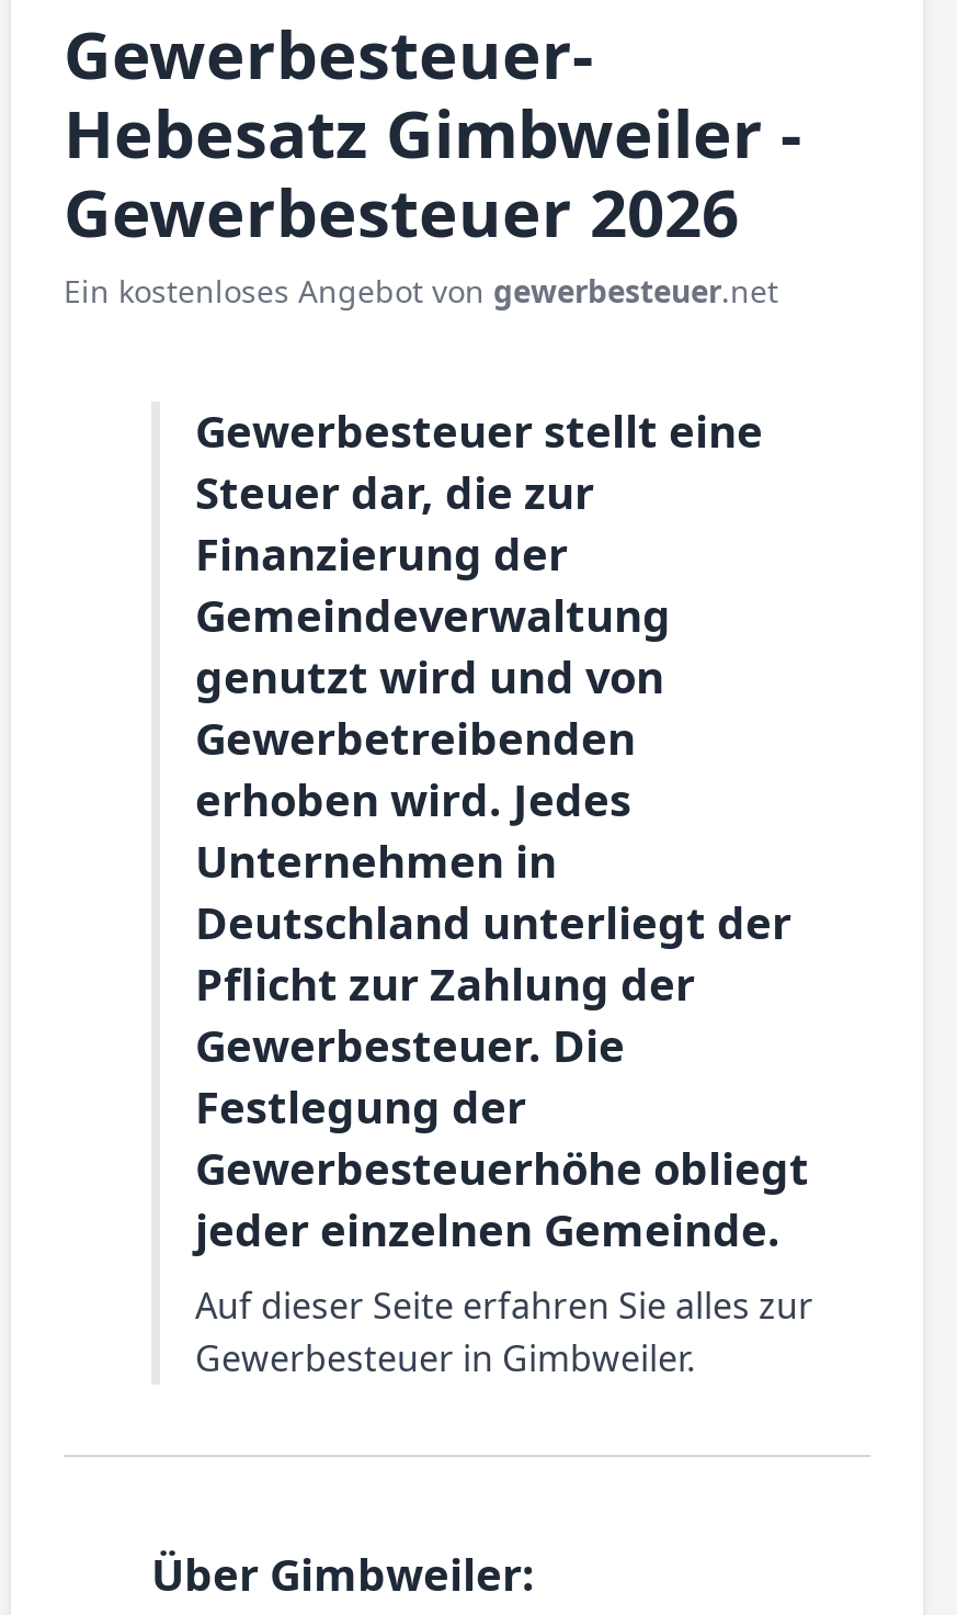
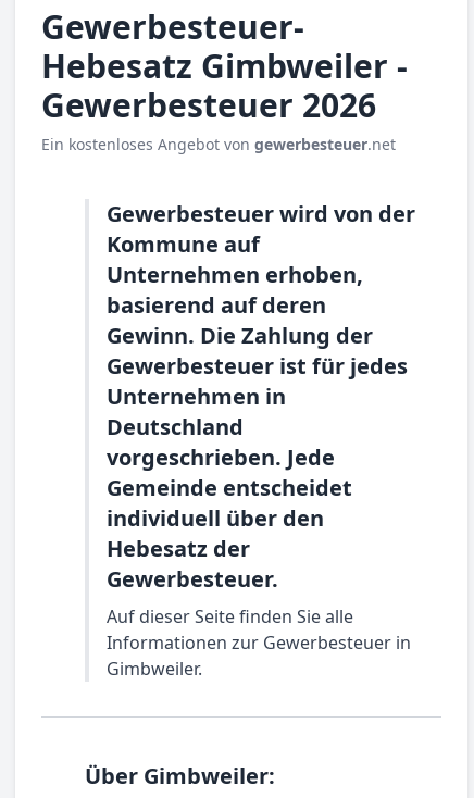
- Gewerbesteuer stellt eine
- Steuer dar, die zur
- Finanzierung der
- Gemeindeverwaltung
- genutzt wird und von
- Gewerbetreibenden
- erhoben wird. Jedes
+ Gewerbesteuer wird von der
+ Kommune auf
+ Unternehmen erhoben,
+ basierend auf deren
+ Gewinn. Die Zahlung der
+ Gewerbesteuer ist für jedes

moved up: Unternehmen in

- Deutschland unterliegt der
- Pflicht zur Zahlung der
- Gewerbesteuer. Die
- Festlegung der
- Gewerbesteuerhöhe obliegt
- jeder einzelnen Gemeinde.
- Auf dieser Seite erfahren Sie alles zur
- Gewerbesteuer in Gimbweiler.
+ Deutschland
+ vorgeschrieben. Jede
+ Gemeinde entscheidet
+ individuell über den
+ Hebesatz der
+ Gewerbesteuer.
+ Auf dieser Seite finden Sie alle
+ Informationen zur Gewerbesteuer in
+ Gimbweiler.
